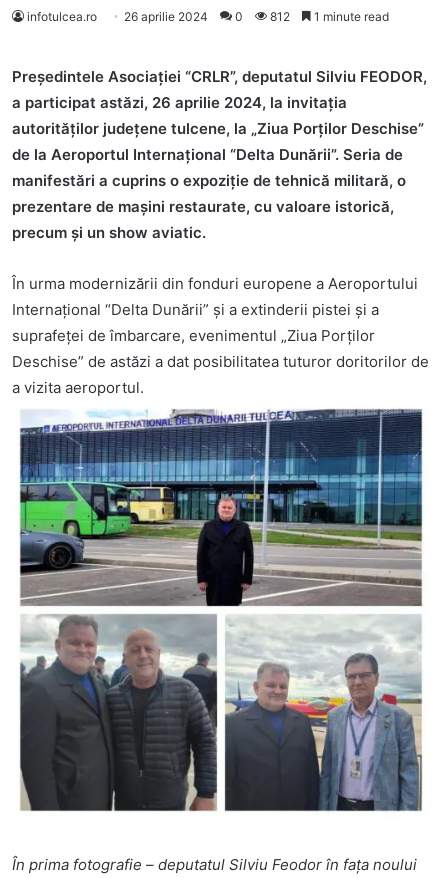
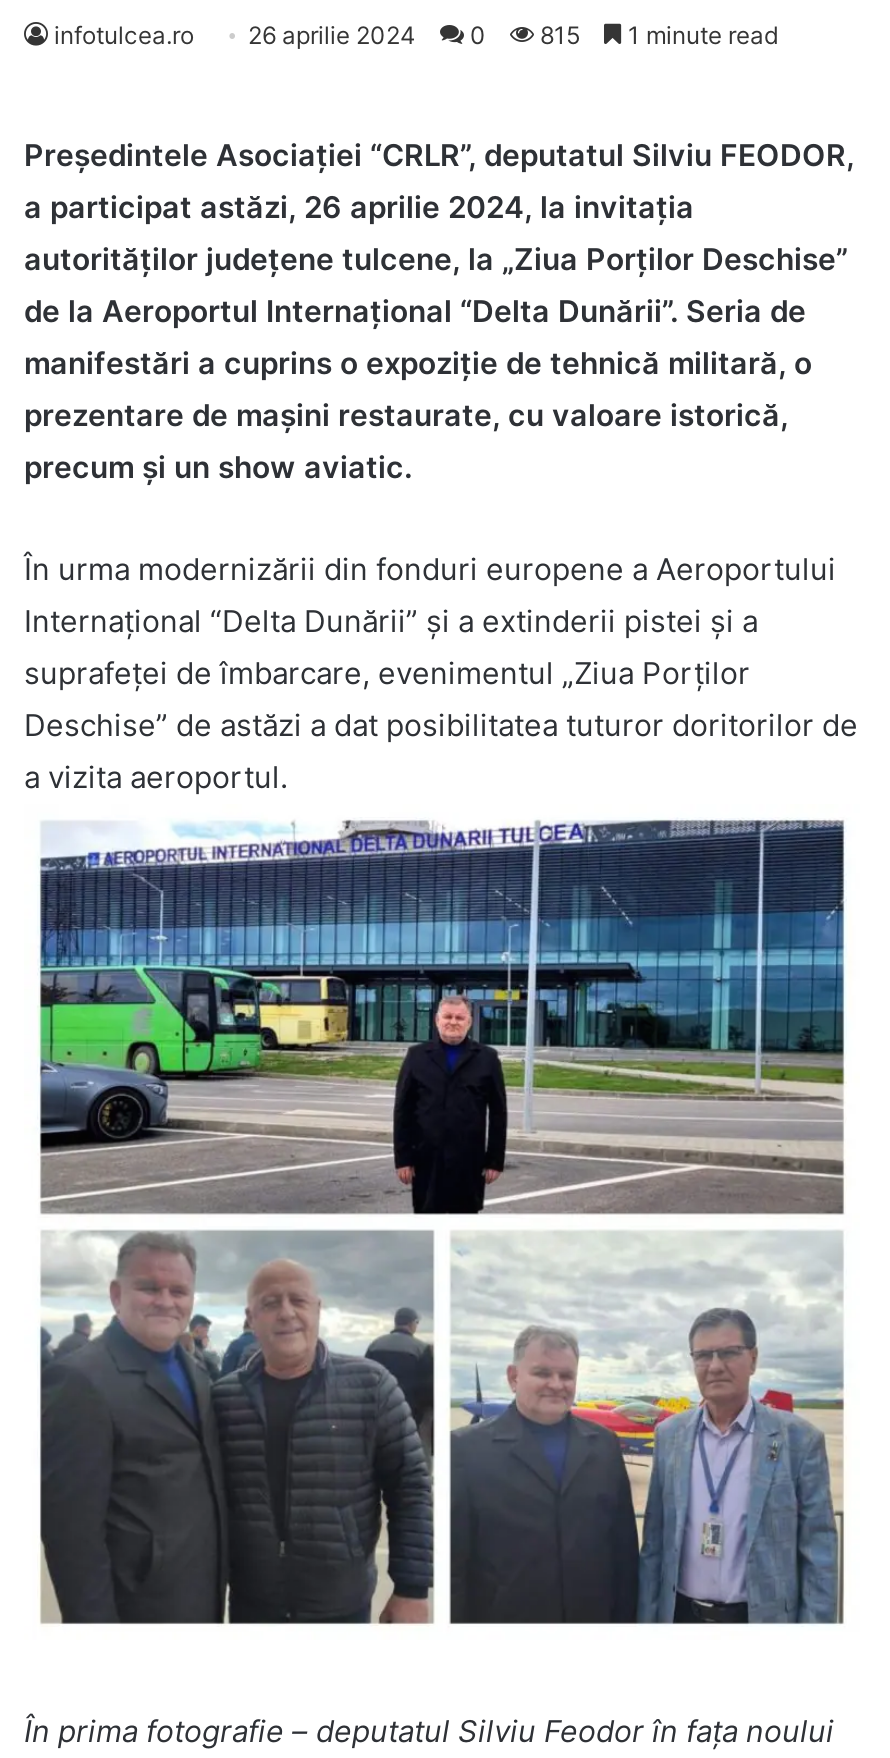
- infotulcea.ro 26 aprilie 2024 0 812 1 minute read
+ infotulcea.ro 26 aprilie 2024 0 815 1 minute read
